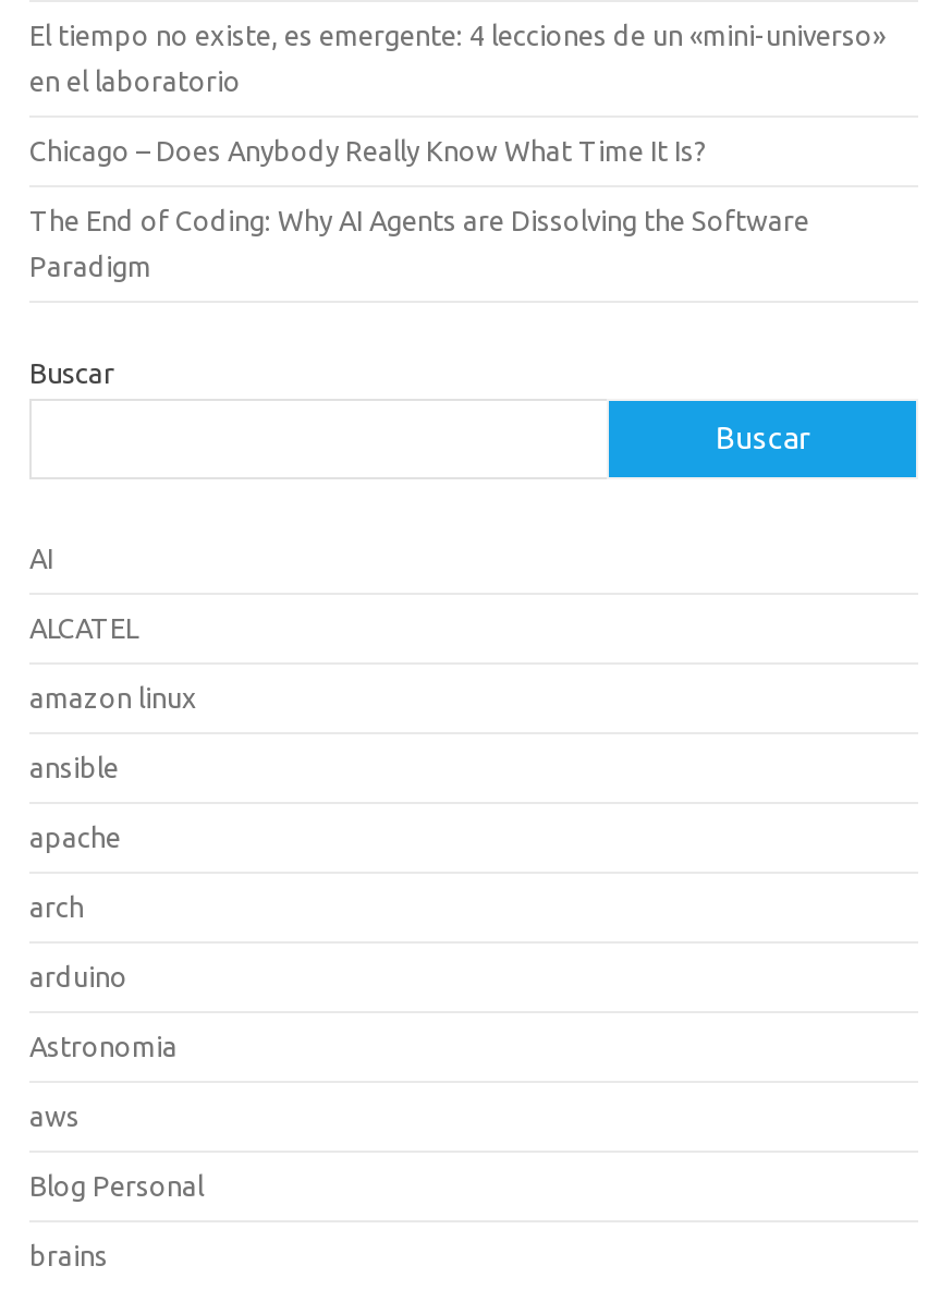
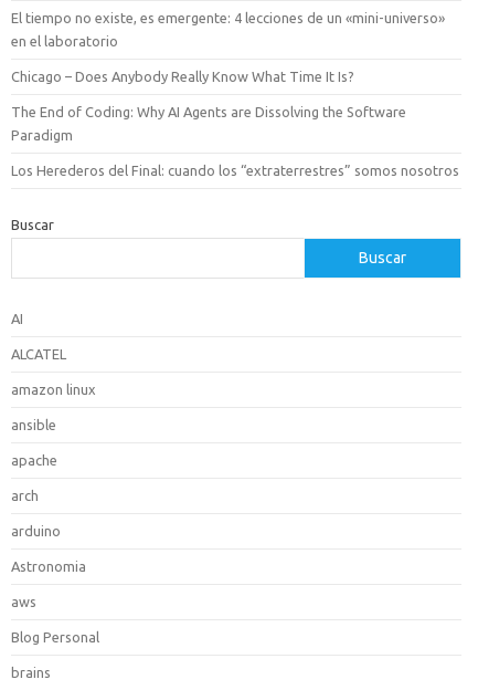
+ Los Herederos del Final: cuando los “extraterrestres” somos nosotros
